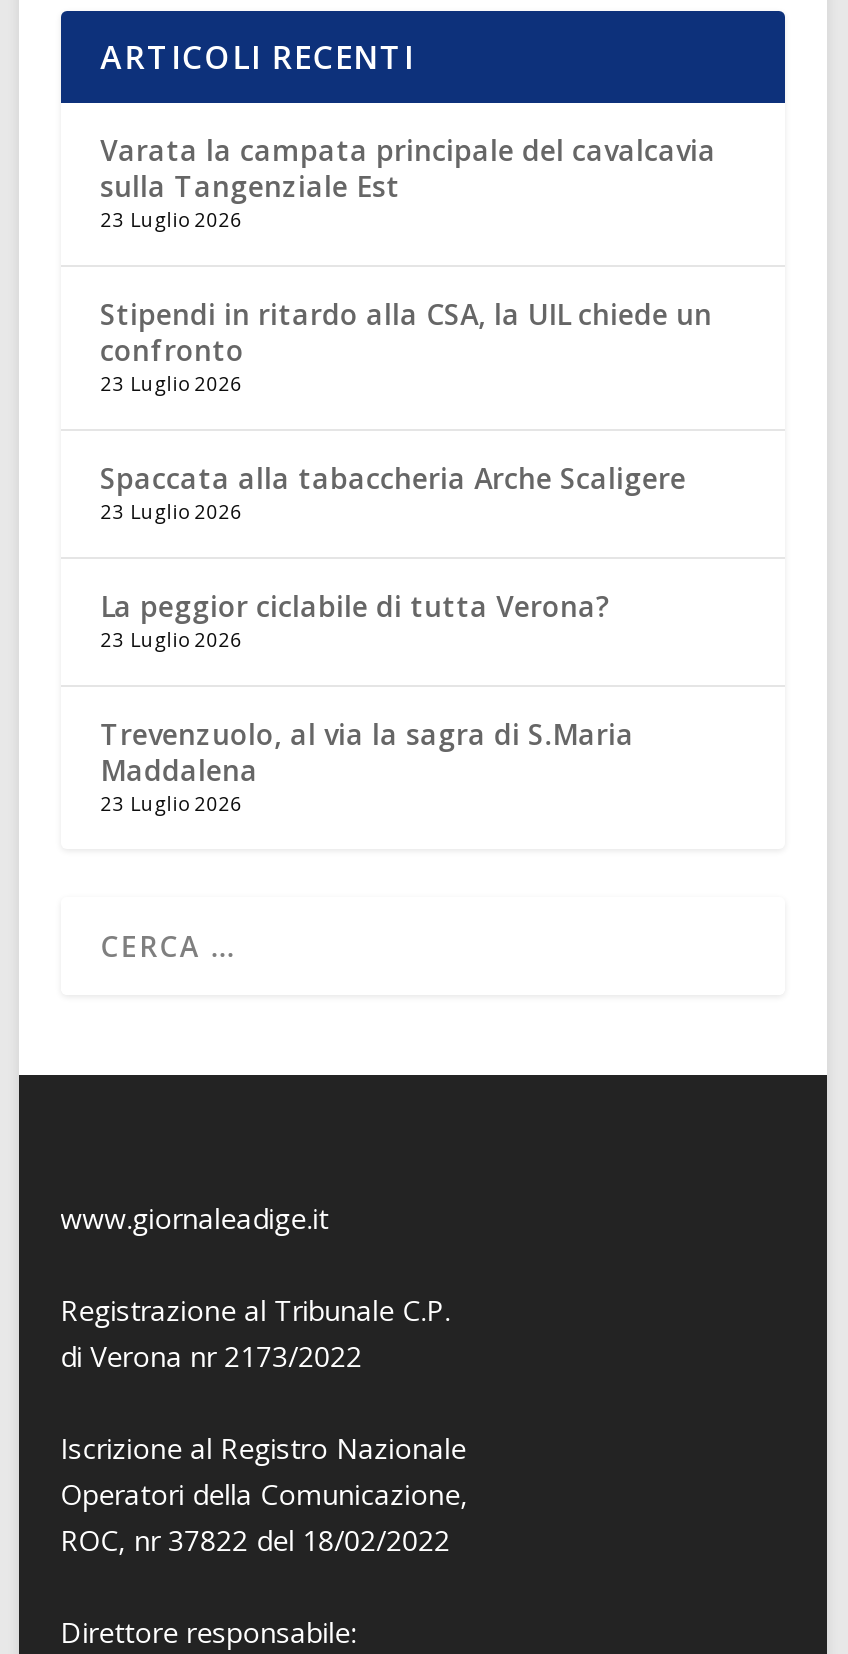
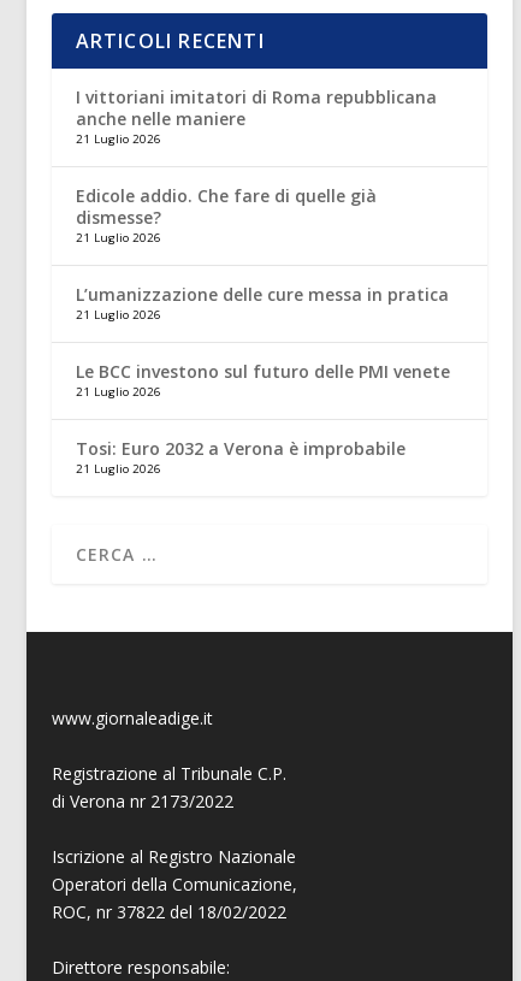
- Varata la campata principale del cavalcavia
- sulla Tangenziale Est
- 23 Luglio 2026
+ I vittoriani imitatori di Roma repubblicana
+ anche nelle maniere
+ 21 Luglio 2026

- Stipendi in ritardo alla CSA, la UIL chiede un
- confronto
- 23 Luglio 2026
+ Edicole addio. Che fare di quelle già
+ dismesse?
+ 21 Luglio 2026

- Spaccata alla tabaccheria Arche Scaligere
- 23 Luglio 2026
+ L’umanizzazione delle cure messa in pratica
+ 21 Luglio 2026

- La peggior ciclabile di tutta Verona?
- 23 Luglio 2026
+ Le BCC investono sul futuro delle PMI venete
+ 21 Luglio 2026

- Trevenzuolo, al via la sagra di S.Maria
- Maddalena
- 23 Luglio 2026
+ Tosi: Euro 2032 a Verona è improbabile
+ 21 Luglio 2026
